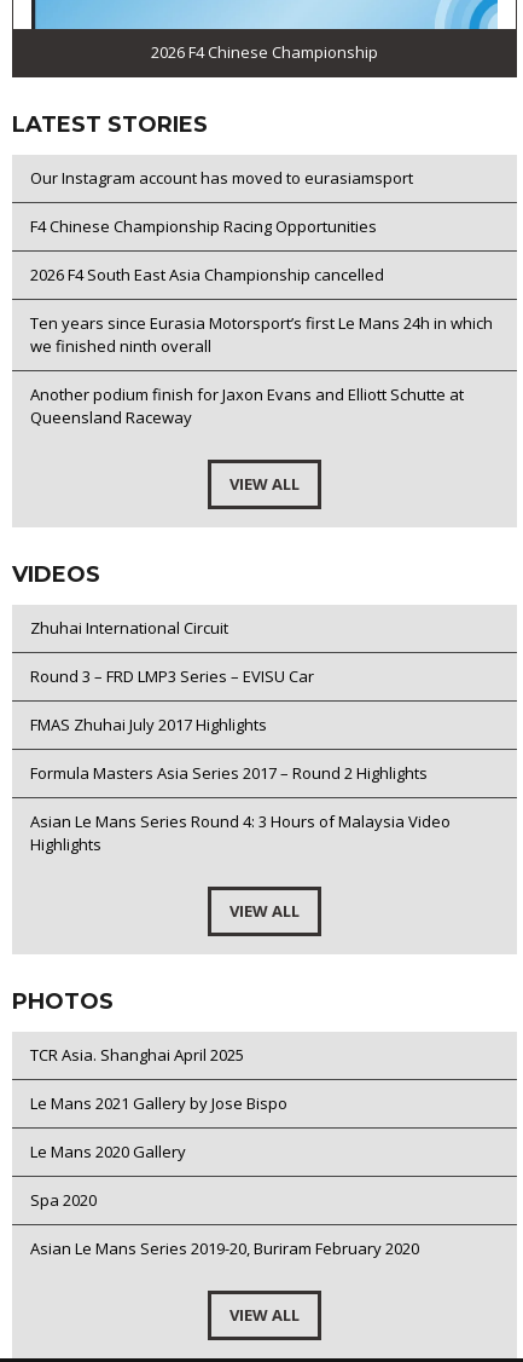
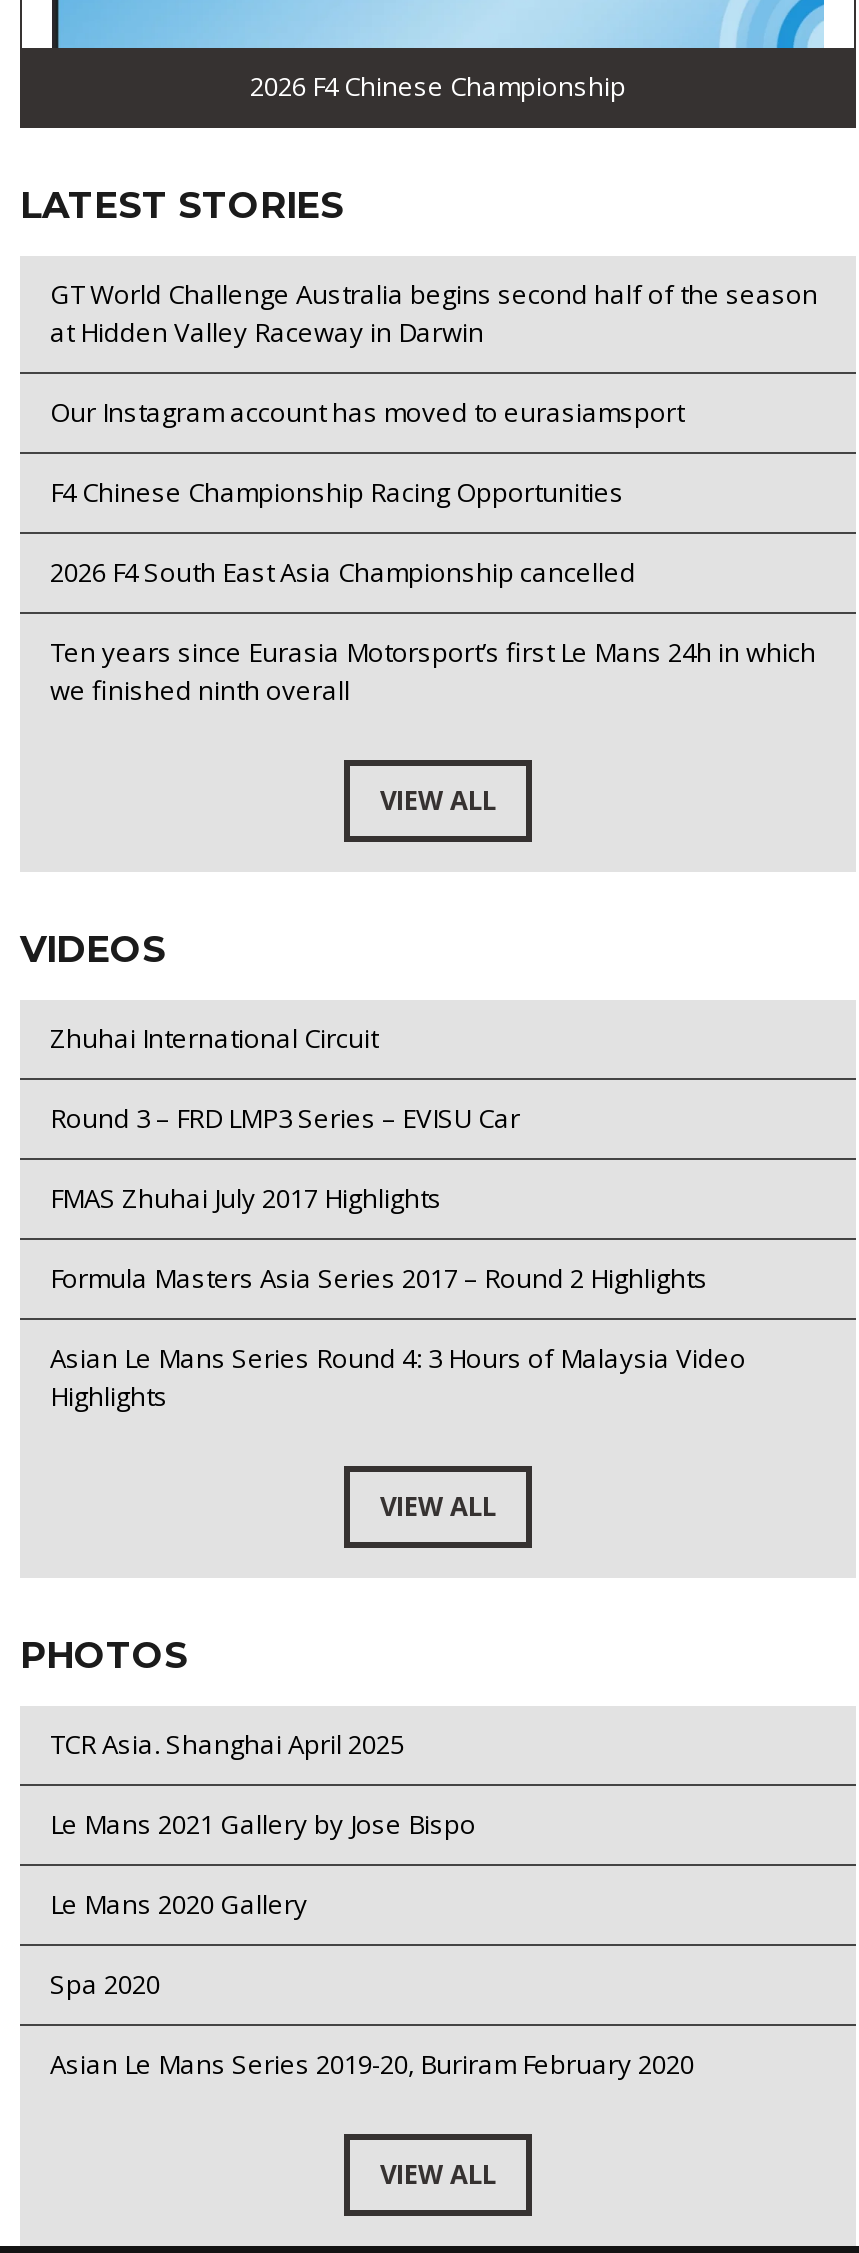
+ GT World Challenge Australia begins second half of the season
+ at Hidden Valley Raceway in Darwin

moved down: Our Instagram account has moved to eurasiamsport | F4 Chinese Championship Racing Opportunities | 2026 F4 South East Asia Championship cancelled | Ten years since Eurasia Motorsport’s first Le Mans 24h in which | we finished ninth overall

- Another podium finish for Jaxon Evans and Elliott Schutte at
- Queensland Raceway
